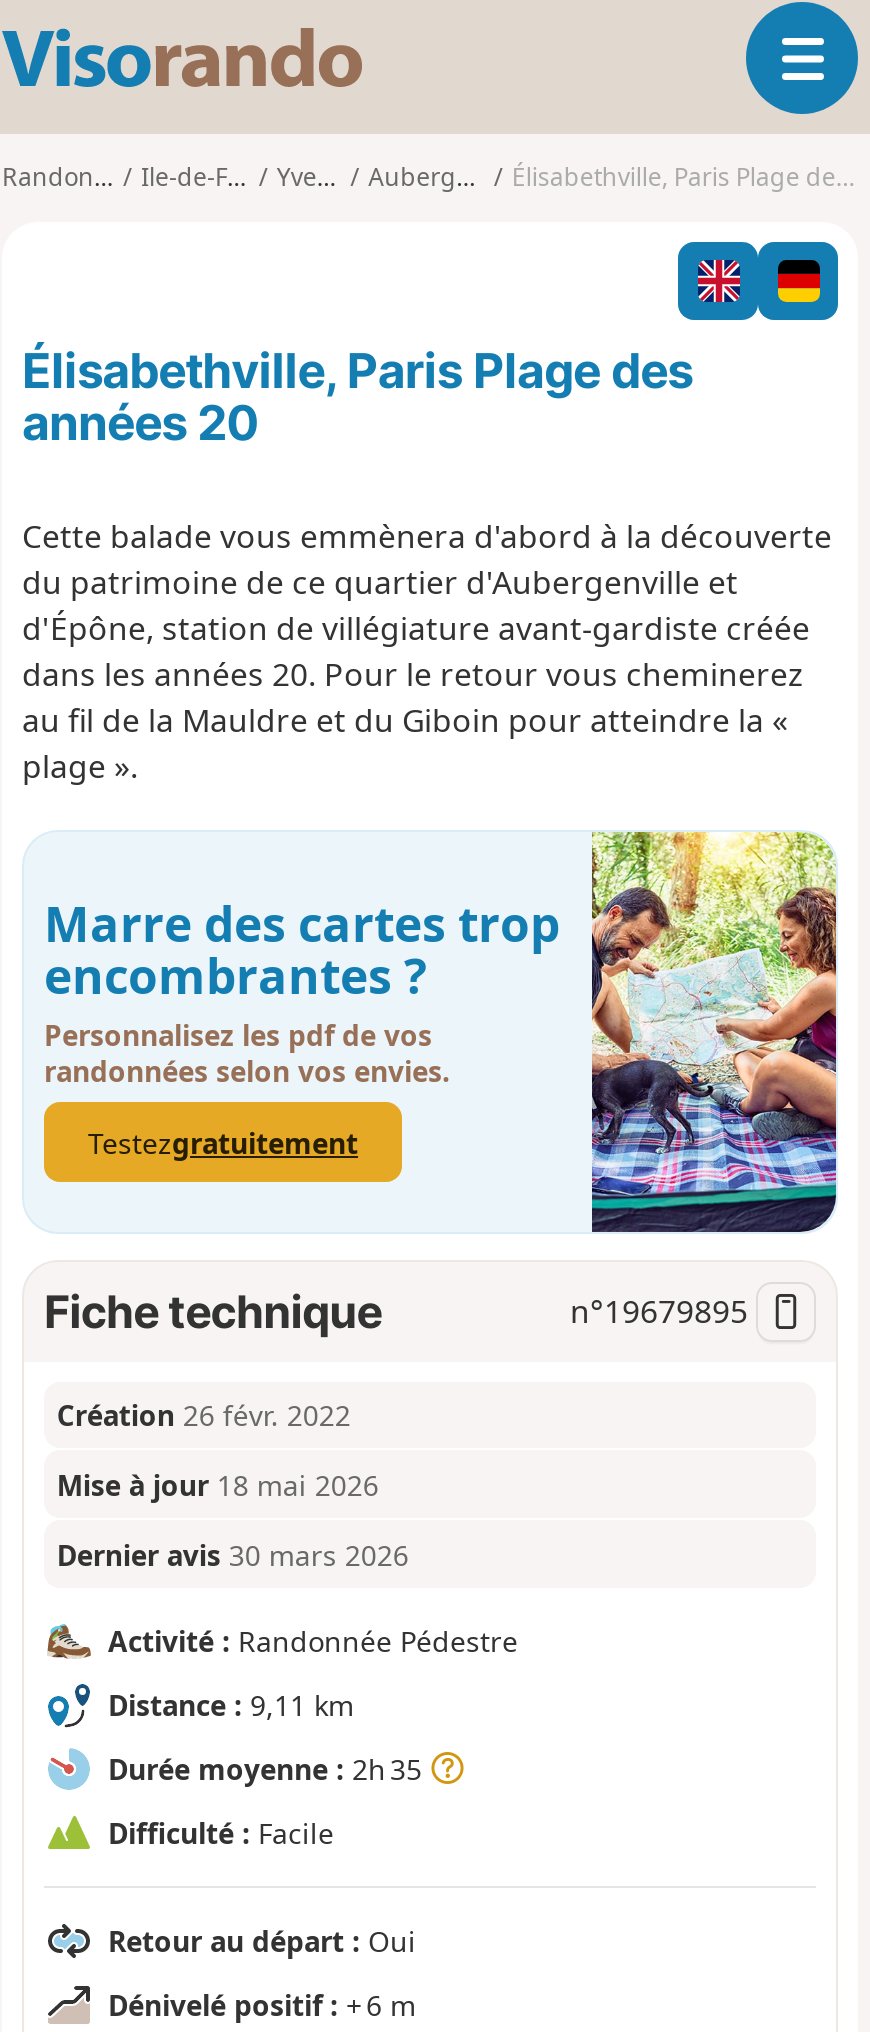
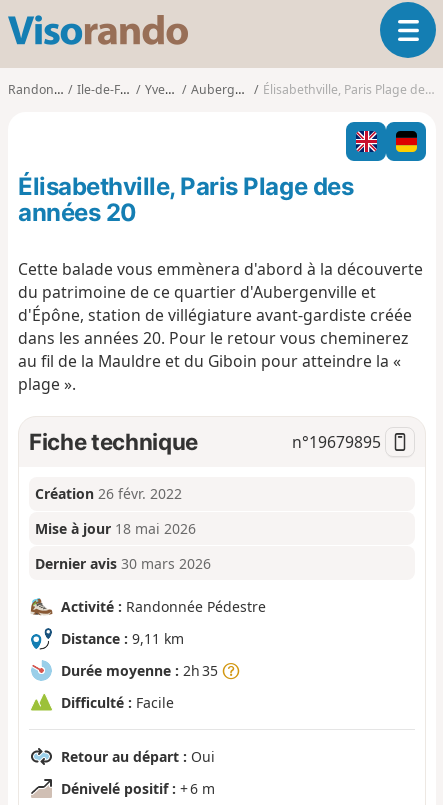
- [image]
- Marre des cartes trop
- encombrantes ?
- Personnalisez les pdf de vos
- randonnées selon vos envies.
- Testezgratuitement
